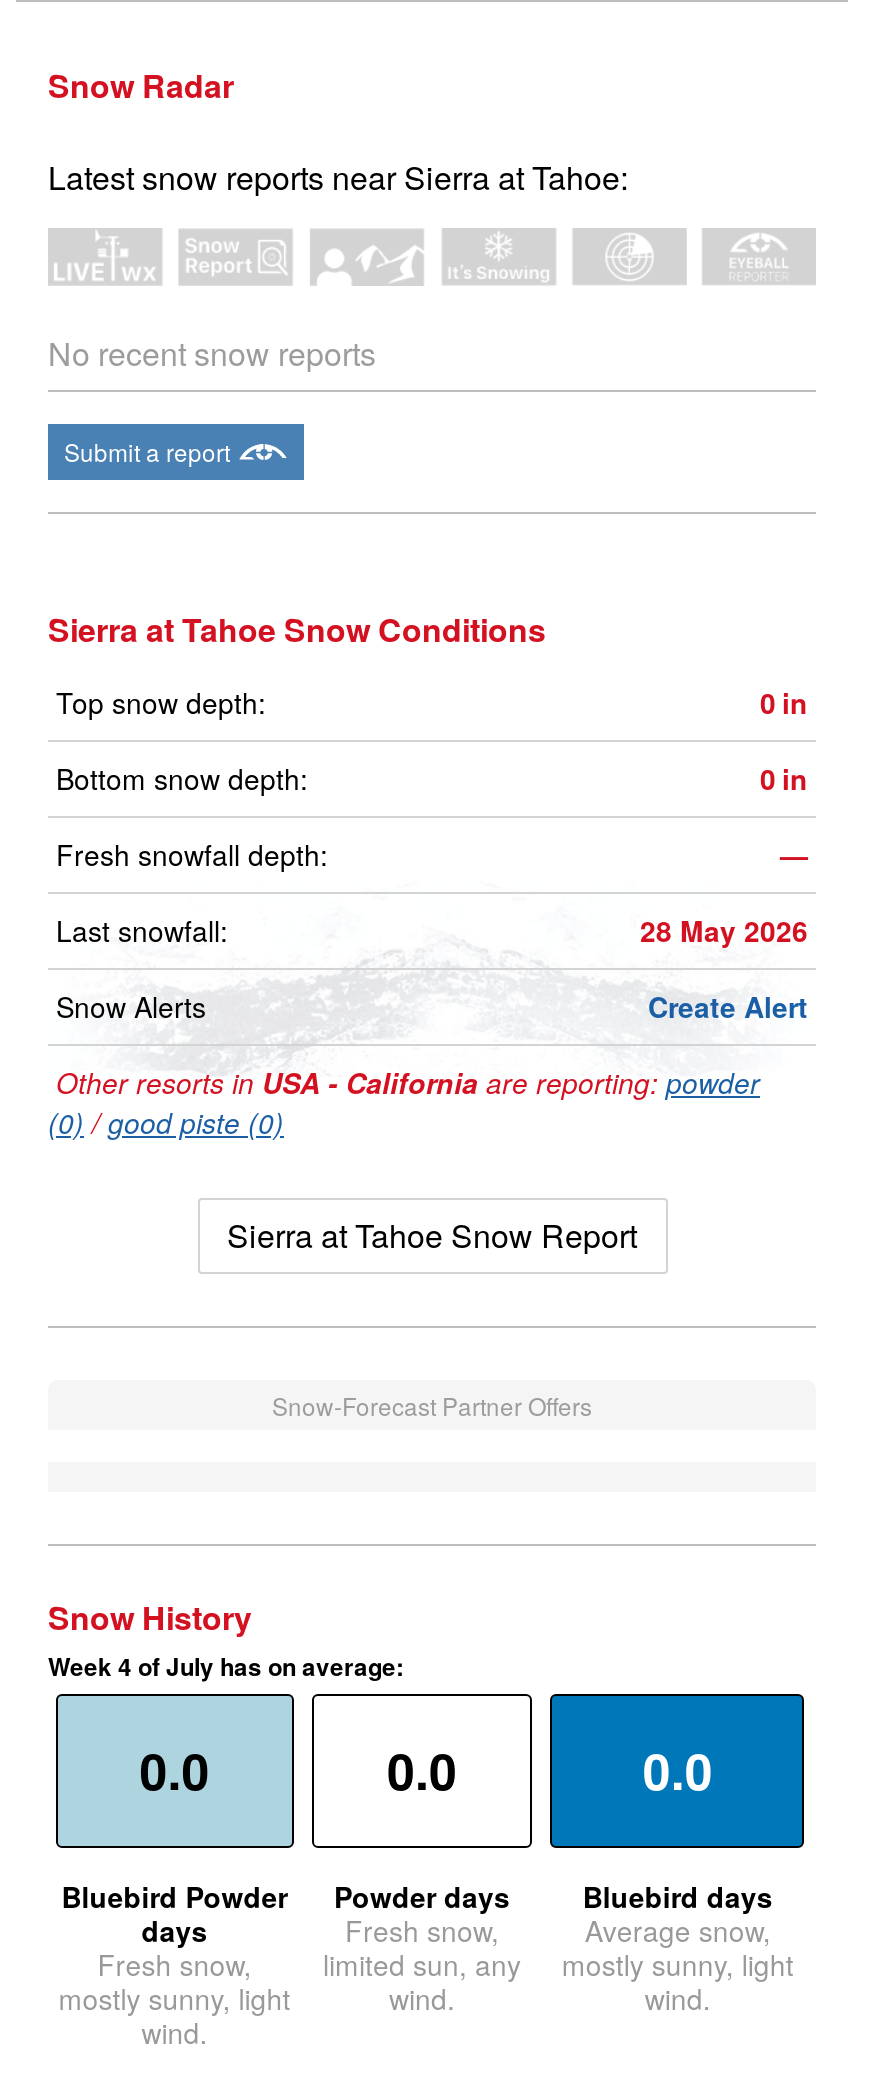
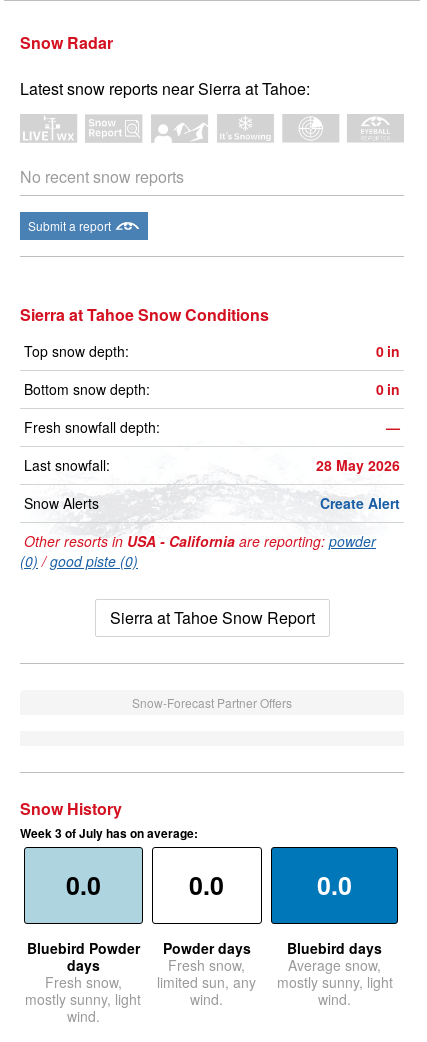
- Week 4 of July has on average:
+ Week 3 of July has on average:
